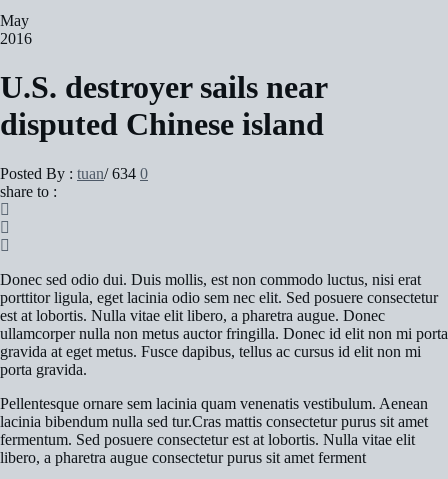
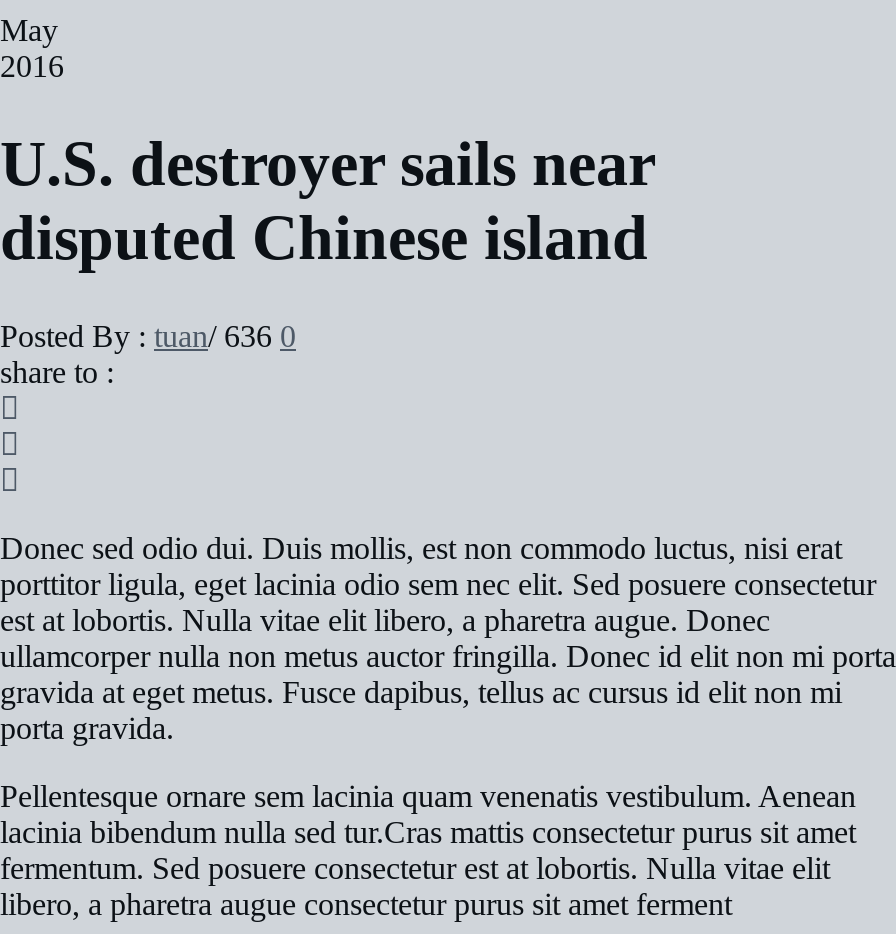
- Posted By : tuan/ 634 0
+ Posted By : tuan/ 636 0
